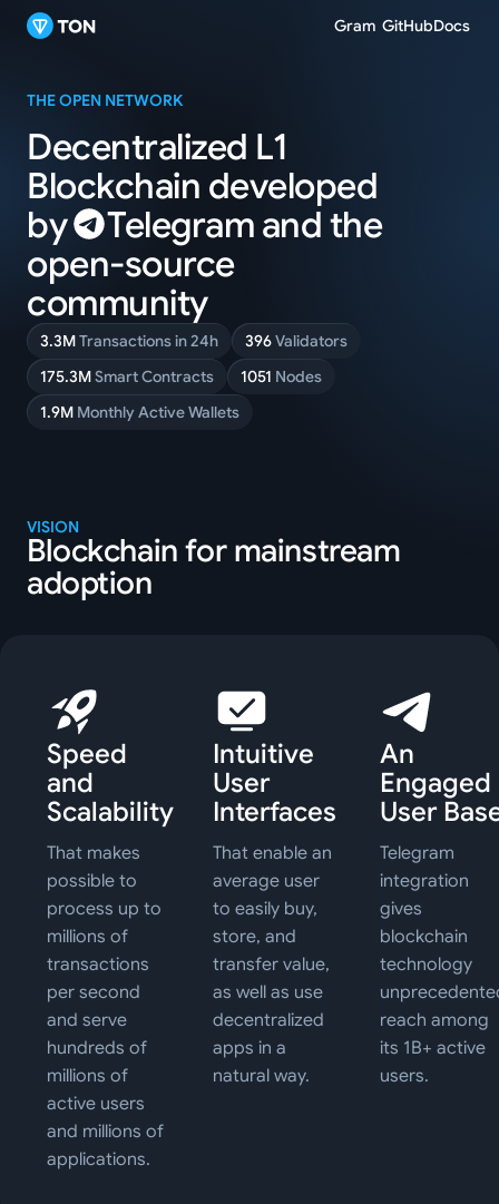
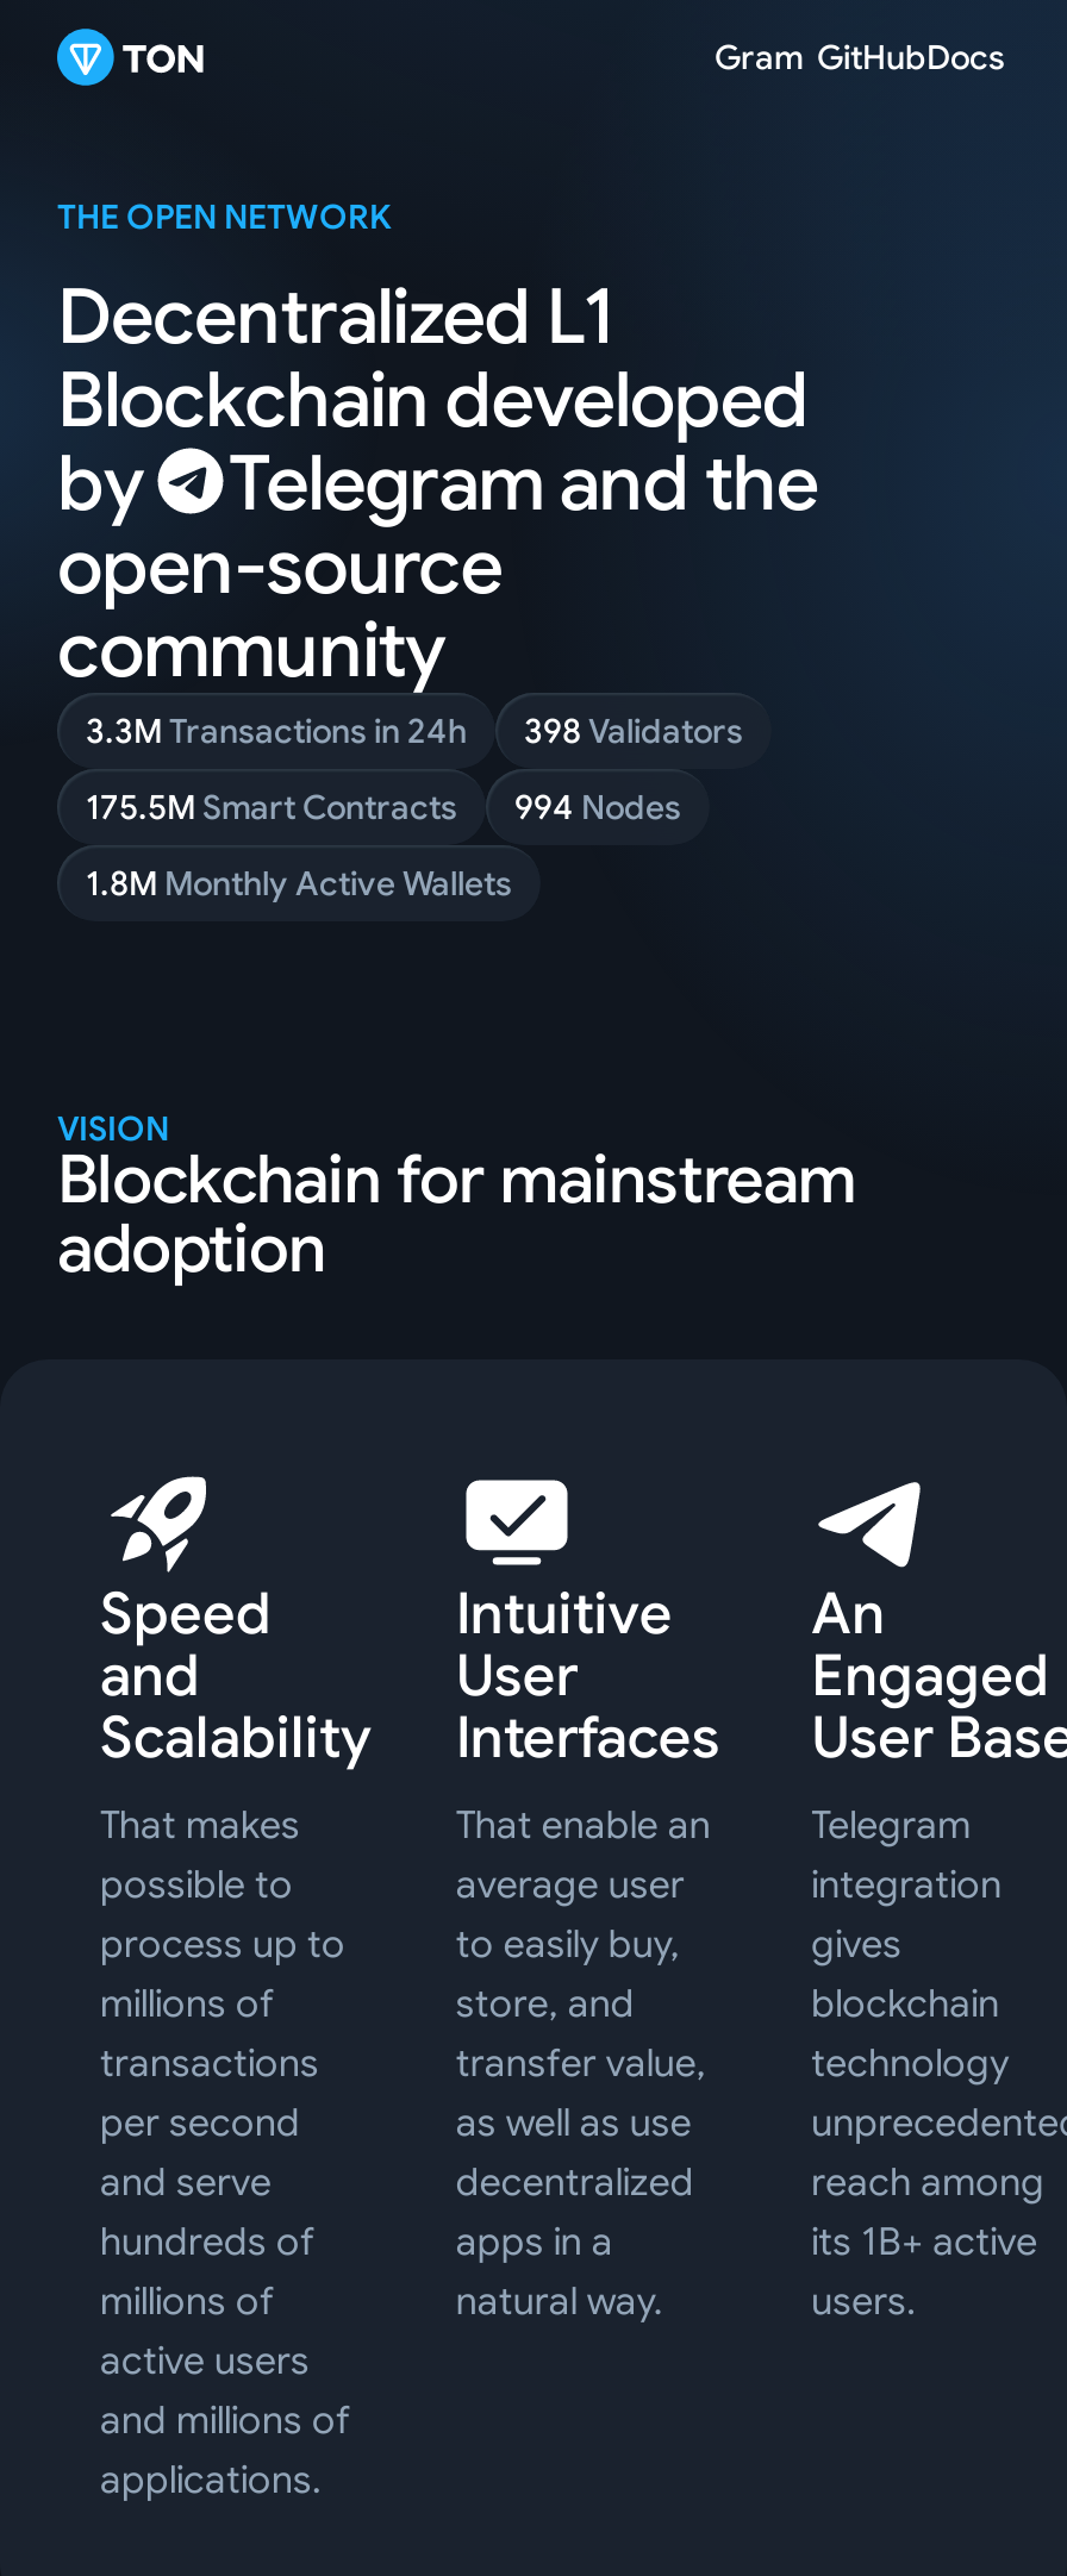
- 3.3M Transactions in 24h 396 Validators
+ 3.3M Transactions in 24h 398 Validators

- 175.3M Smart Contracts
+ 175.5M Smart Contracts

- 1051 Nodes
+ 994 Nodes

- 1.9M Monthly Active Wallets
+ 1.8M Monthly Active Wallets
